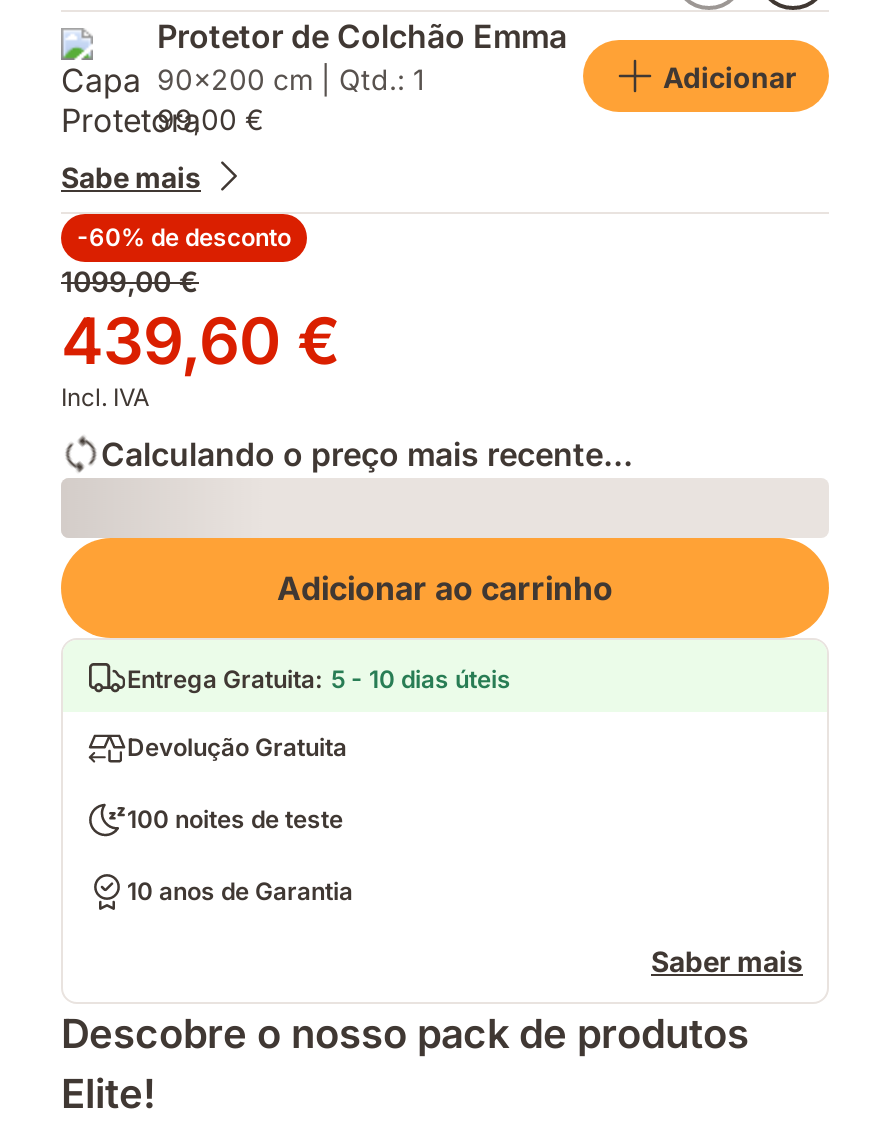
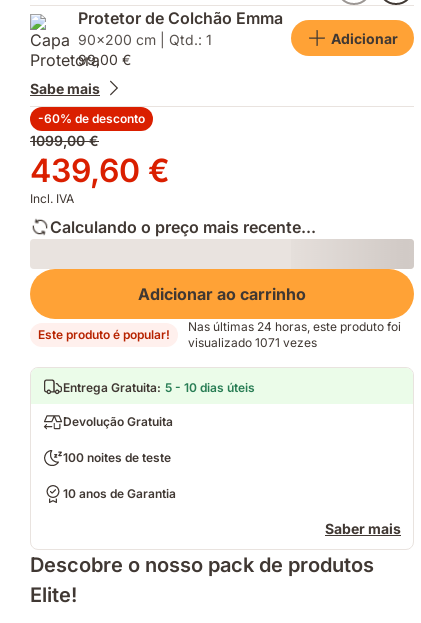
+ Este produto é popular!

+ Nas últimas 24 horas, este produto foi
+ visualizado 1071 vezes
